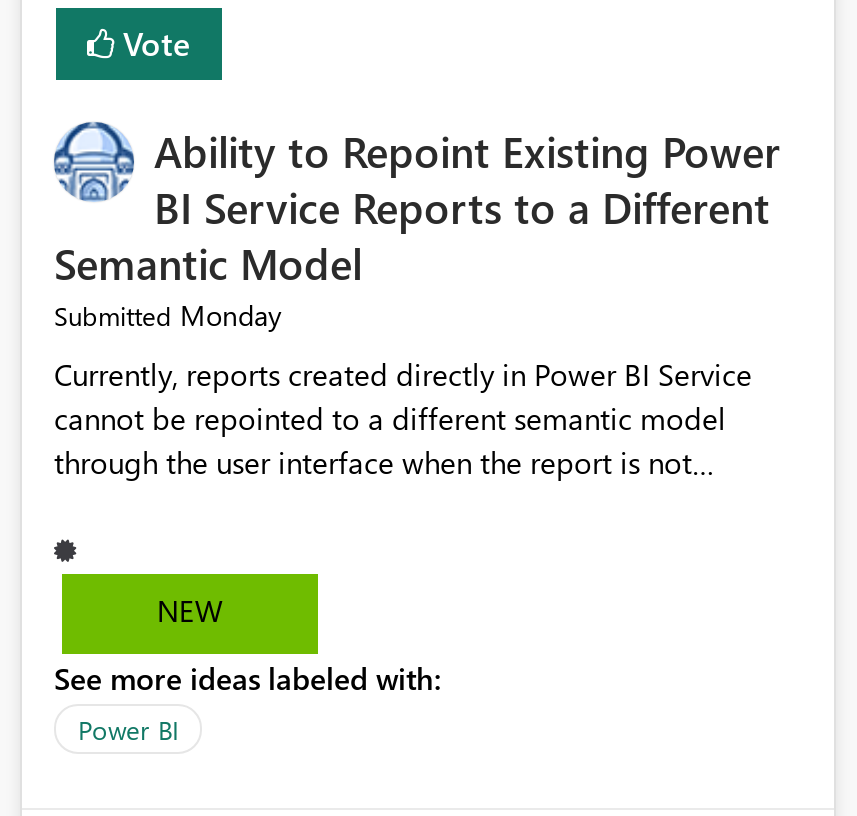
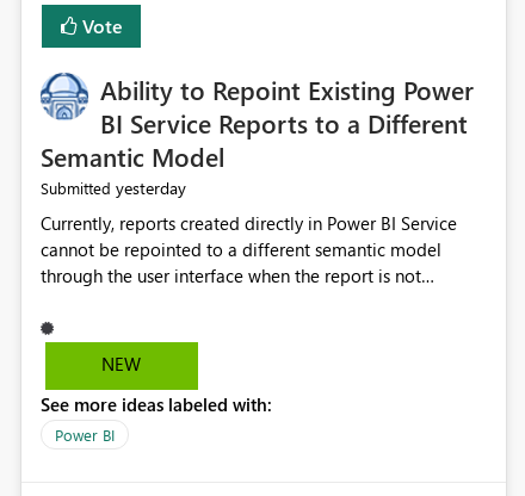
- Submitted Monday
+ Submitted yesterday
